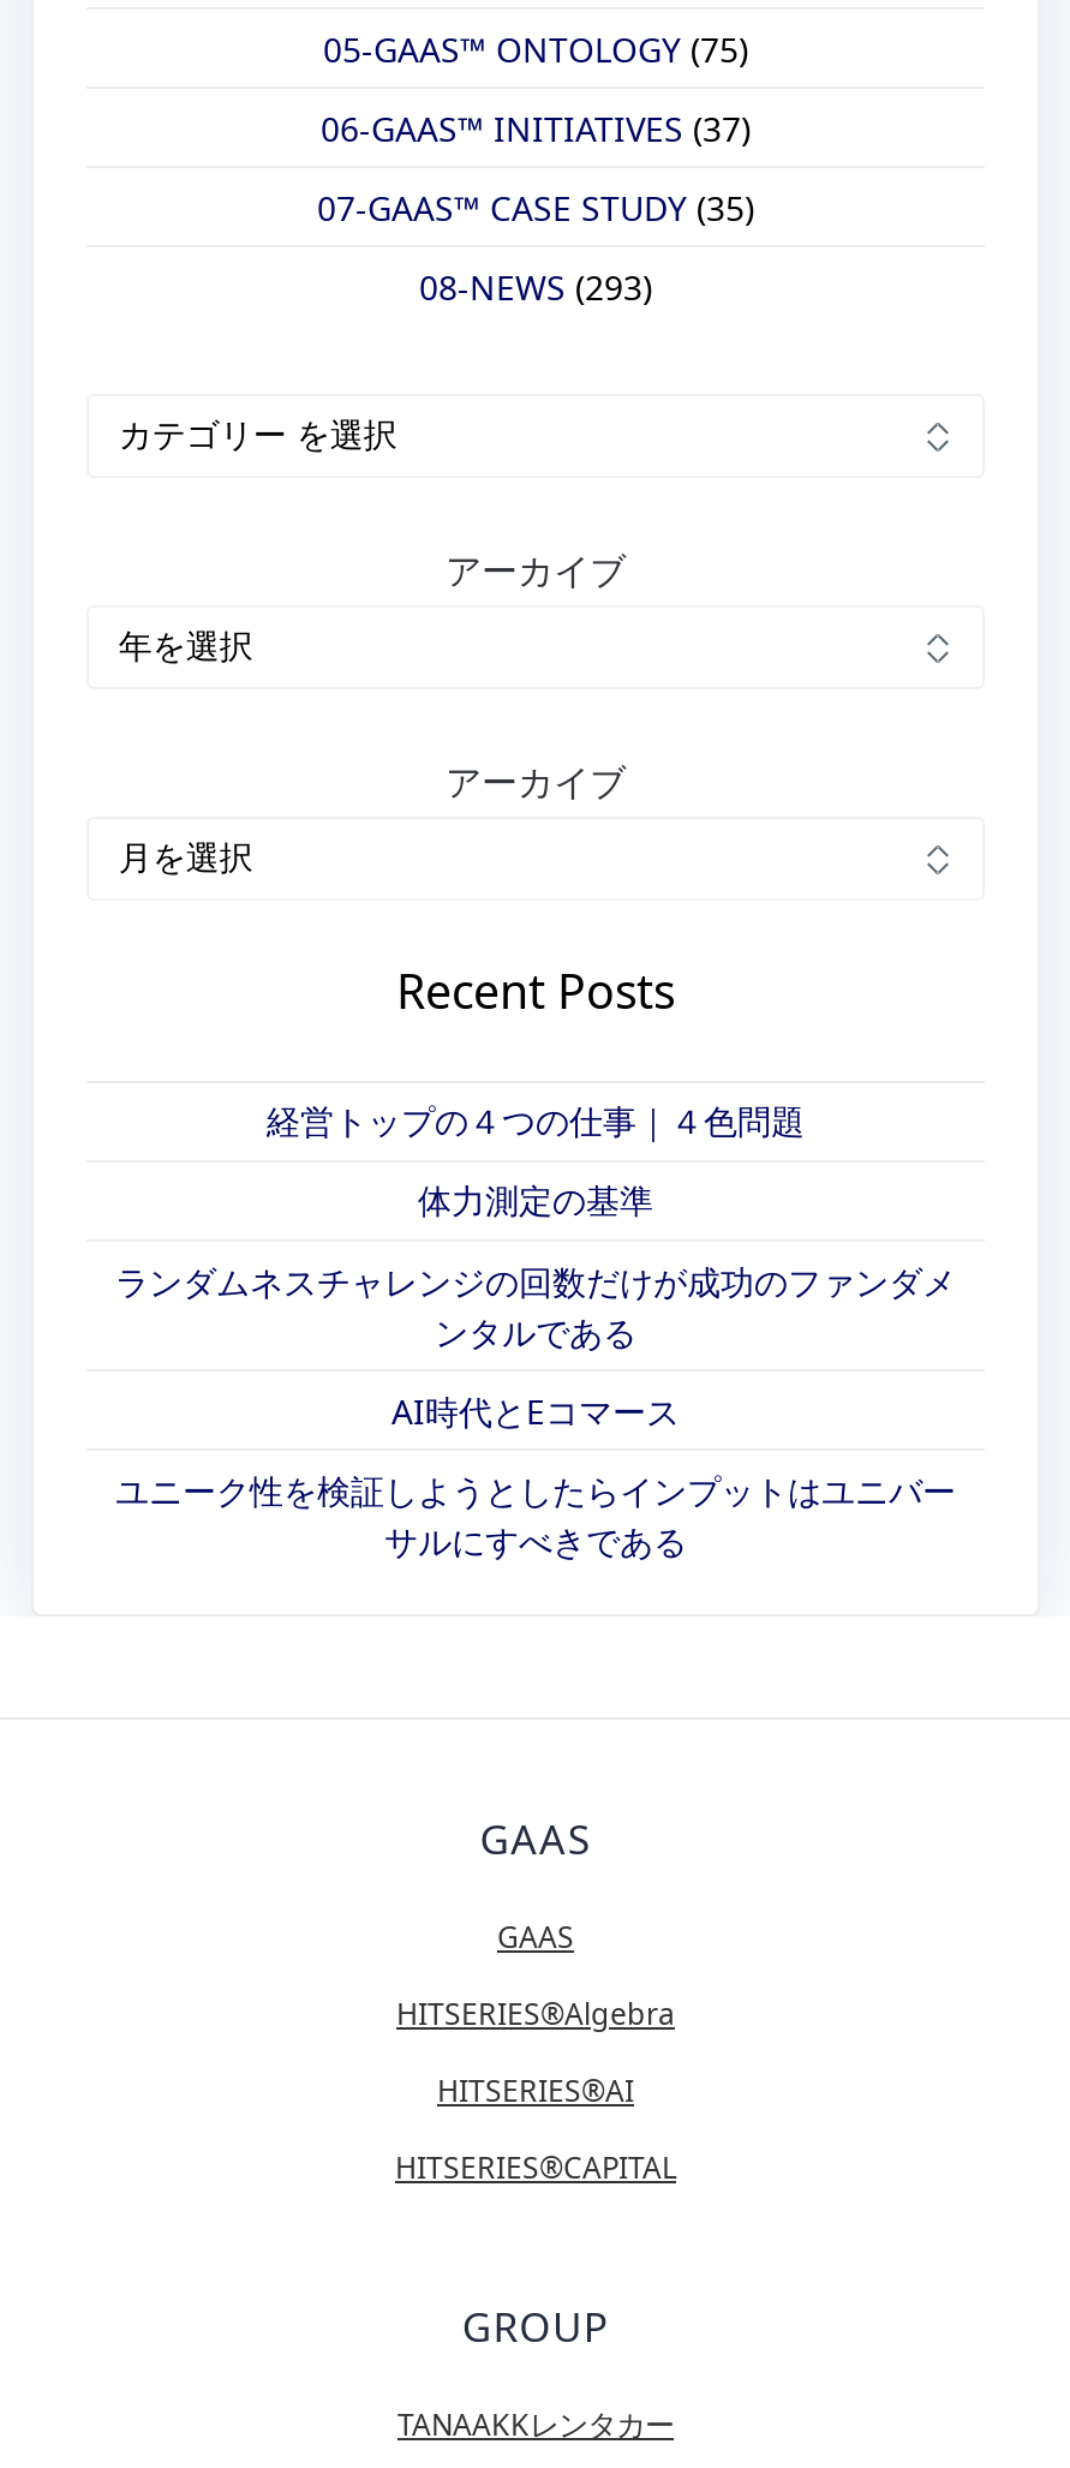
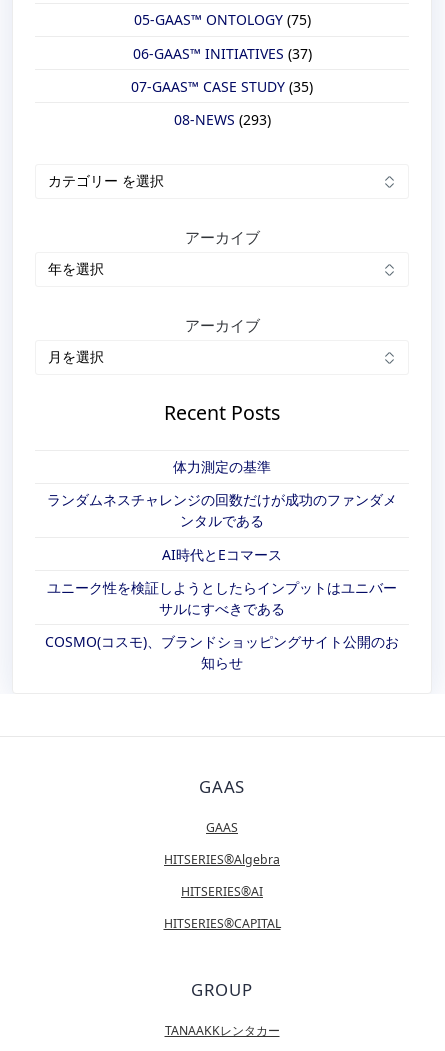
- 経営トップの４つの仕事｜４色問題

moved up: 体力測定の基準 | ランダムネスチャレンジの回数だけが成功のファンダメ | ンタルである | AI時代とEコマース | ユニーク性を検証しようとしたらインプットはユニバー | サルにすべきである

+ COSMO(コスモ)、ブランドショッピングサイト公開のお
+ 知らせ
